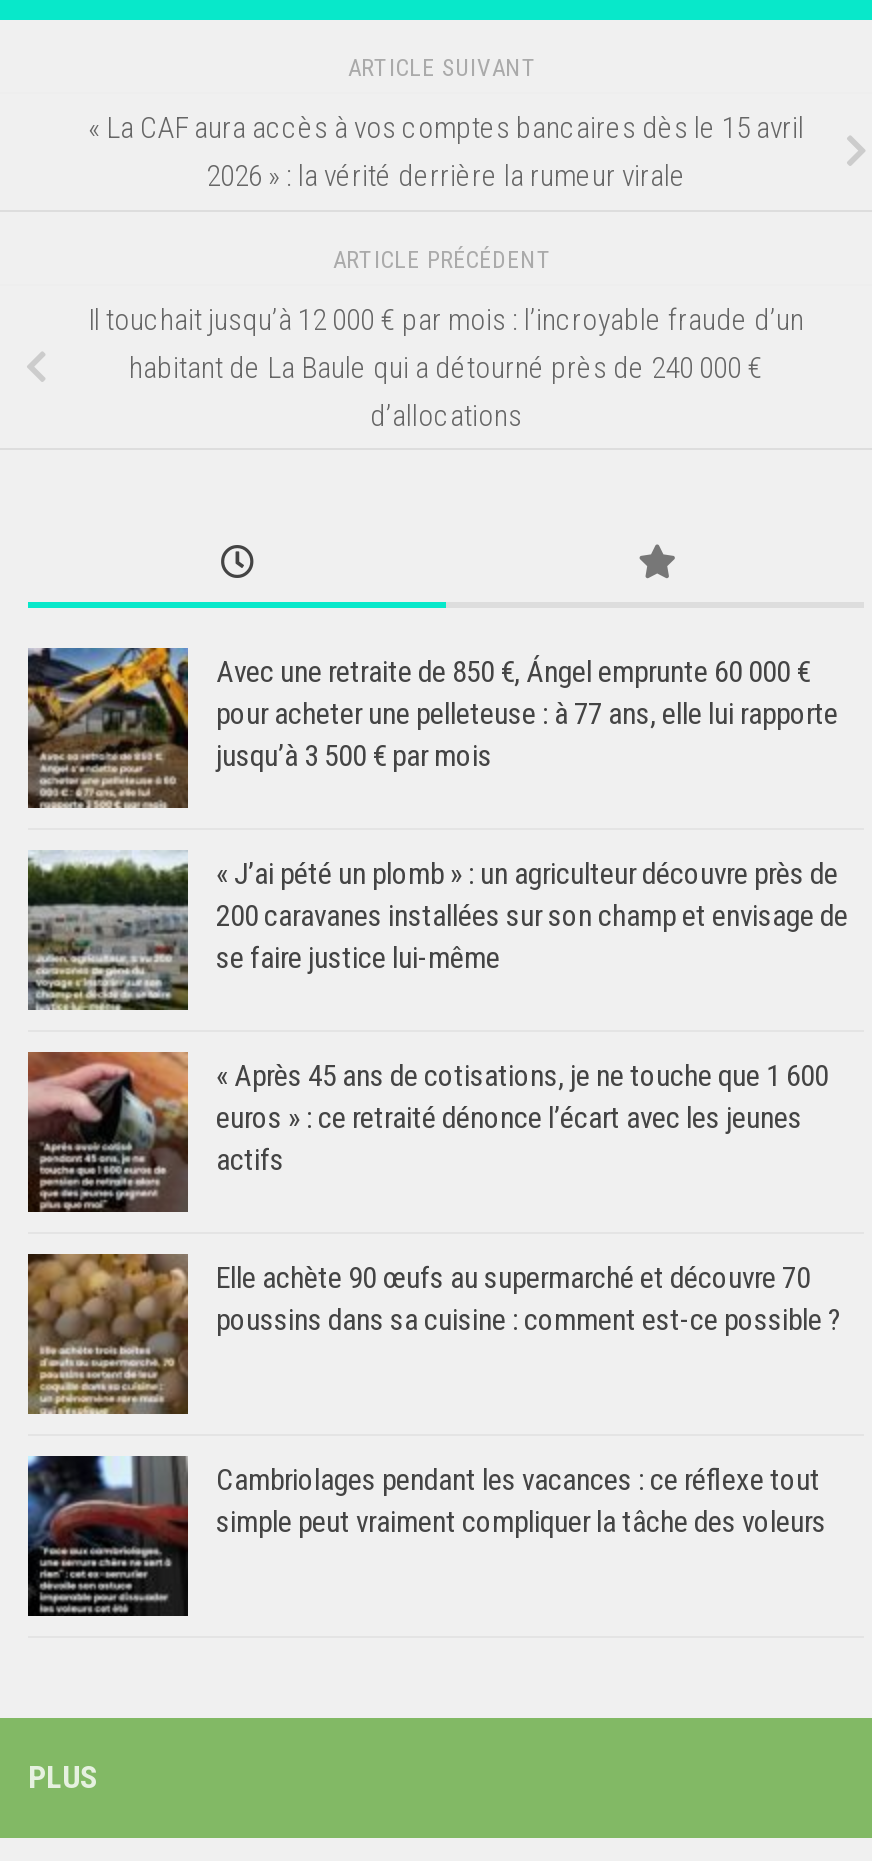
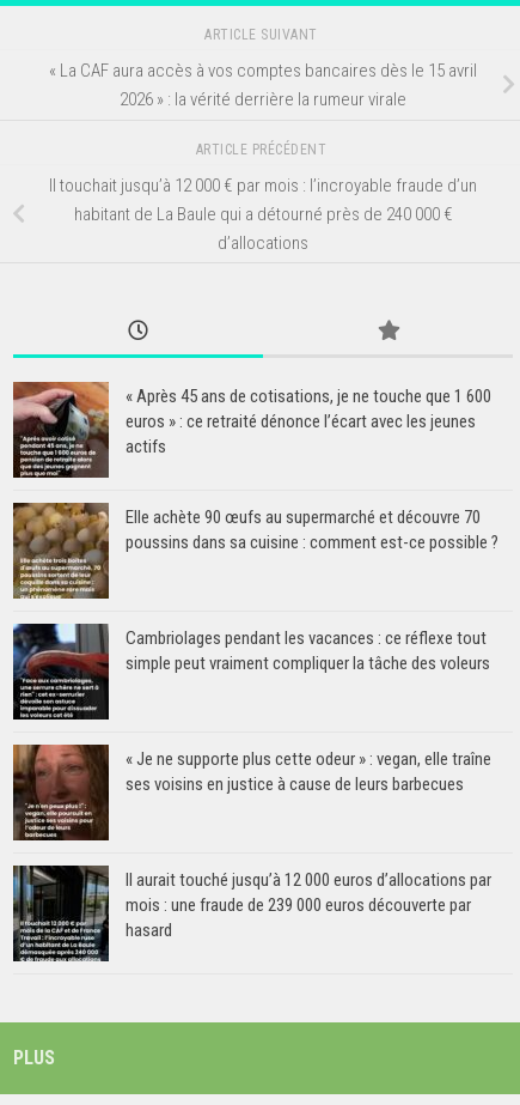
- [image]
- Avec une retraite de 850 €, Ángel emprunte 60 000 €
- pour acheter une pelleteuse : à 77 ans, elle lui rapporte
- jusqu’à 3 500 € par mois
- « J’ai pété un plomb » : un agriculteur découvre près de
- 200 caravanes installées sur son champ et envisage de
- se faire justice lui-même

- [image]

moved up: [image] | « Après 45 ans de cotisations, je ne touche que 1 600 | euros » : ce retraité dénonce l’écart avec les jeunes | actifs | Elle achète 90 œufs au supermarché et découvre 70 | poussins dans sa cuisine : comment est-ce possible ? | Cambriolages pendant les vacances : ce réflexe tout | simple peut vraiment compliquer la tâche des voleurs

+ [image]
+ « Je ne supporte plus cette odeur » : vegan, elle traîne
+ ses voisins en justice à cause de leurs barbecues

+ [image]
+ Il aurait touché jusqu’à 12 000 euros d’allocations par
+ mois : une fraude de 239 000 euros découverte par
+ hasard
